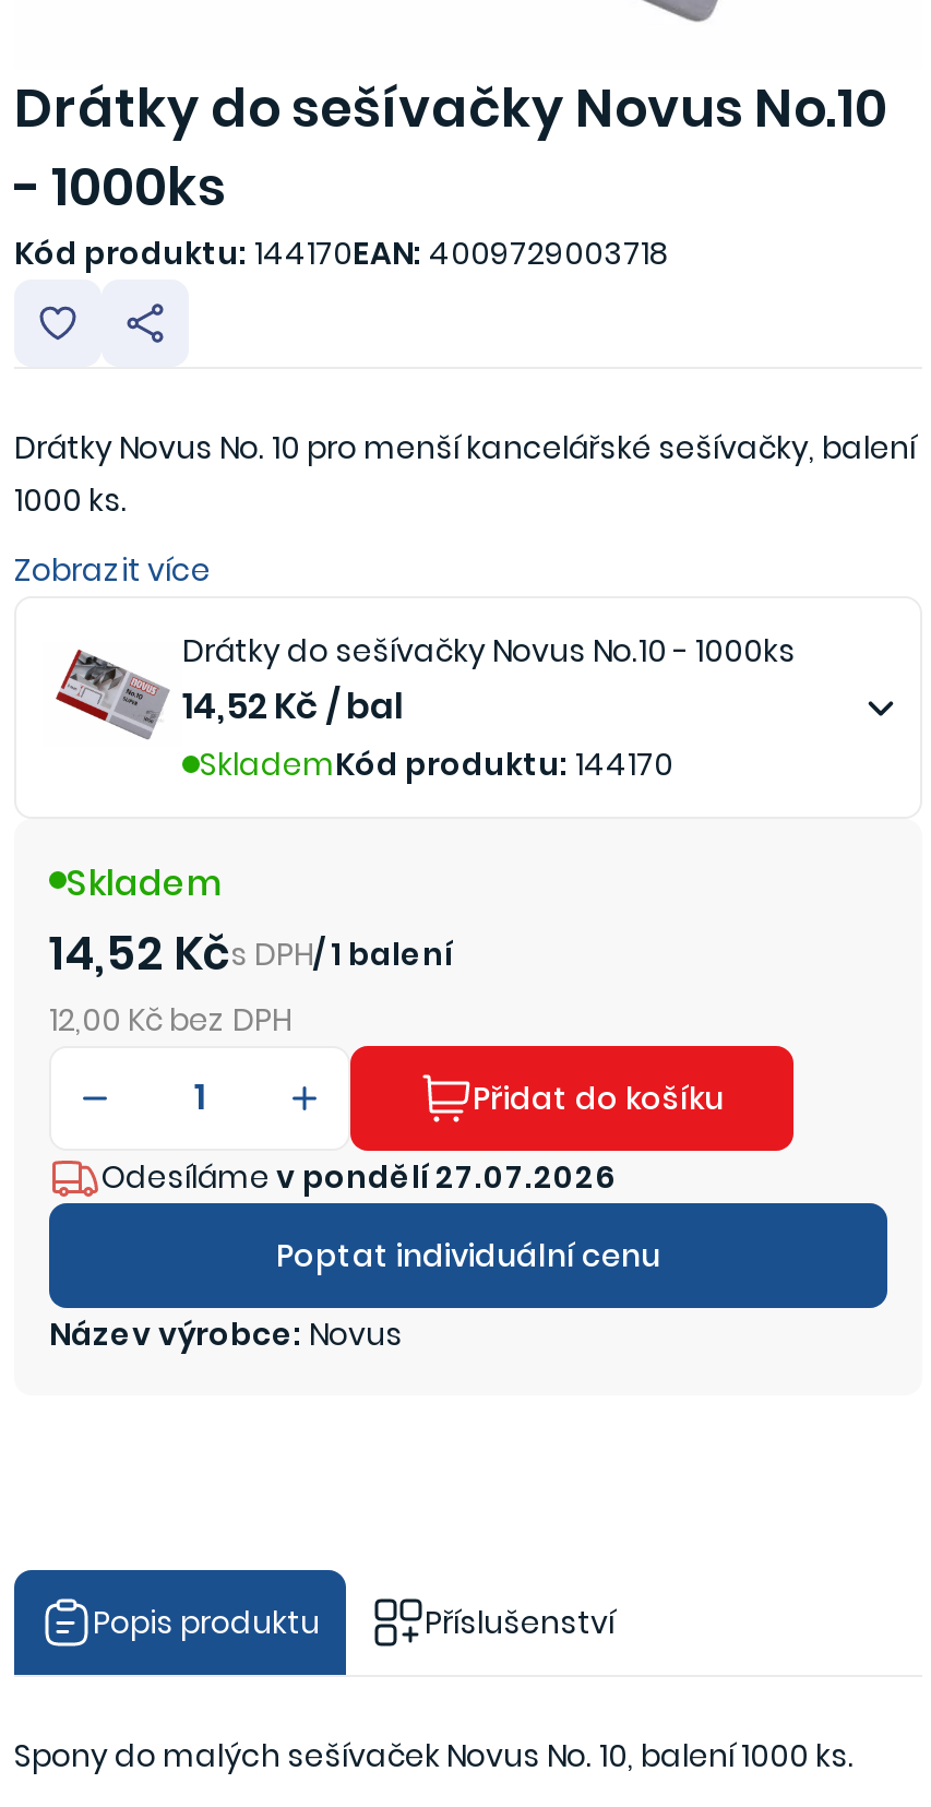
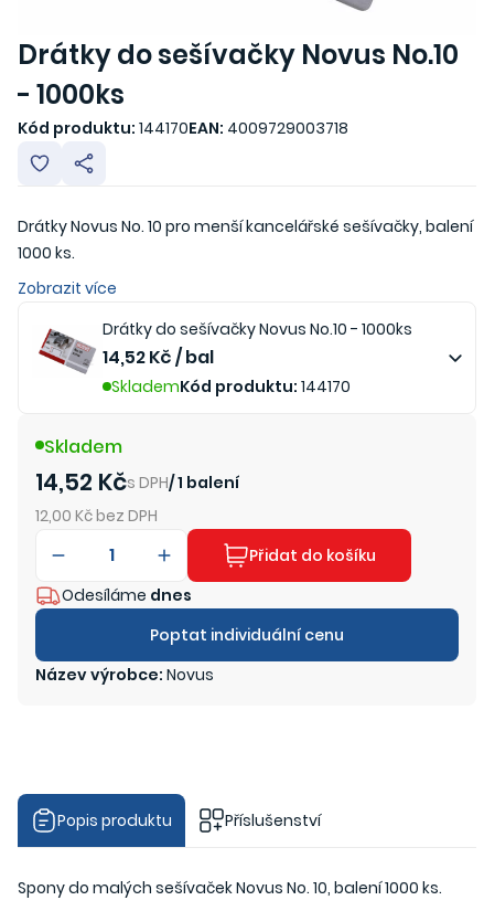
- Odesíláme v pondělí 27.07.2026
+ Odesíláme dnes
